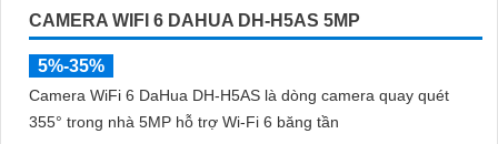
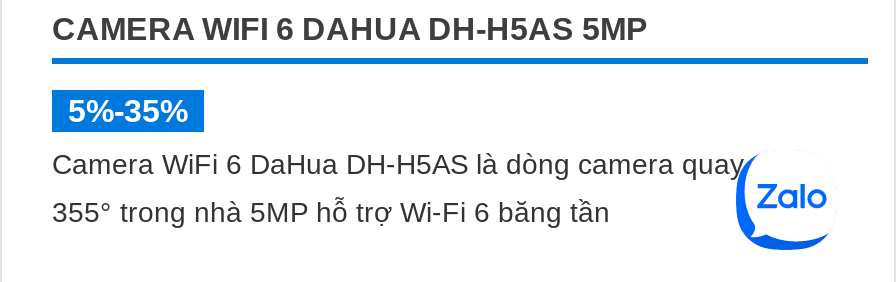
+ [image]
